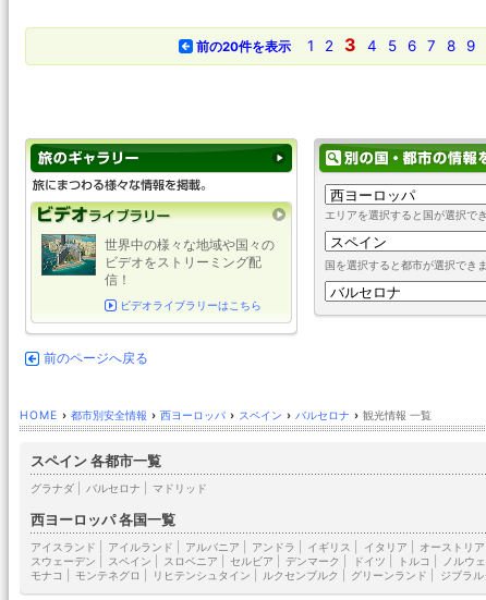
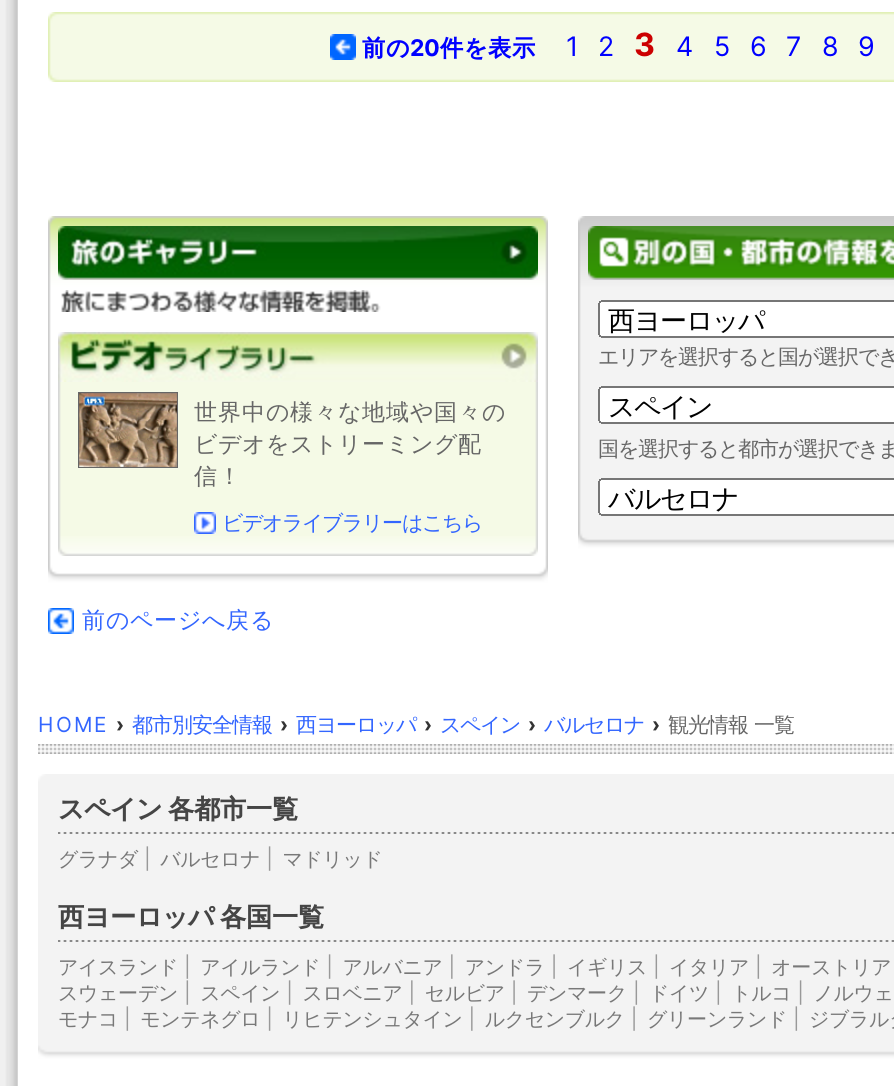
- [image]
+ [image]
